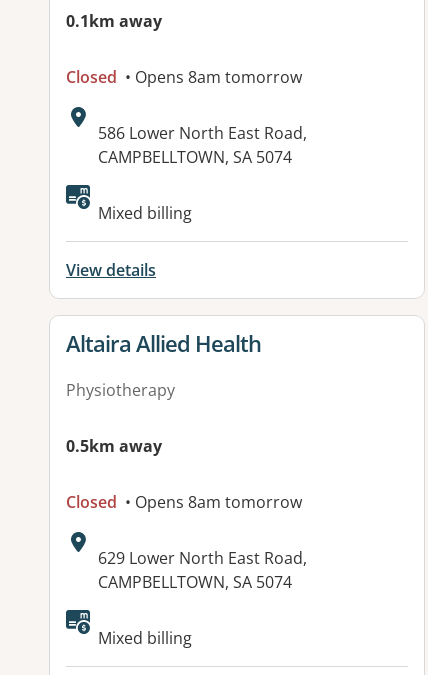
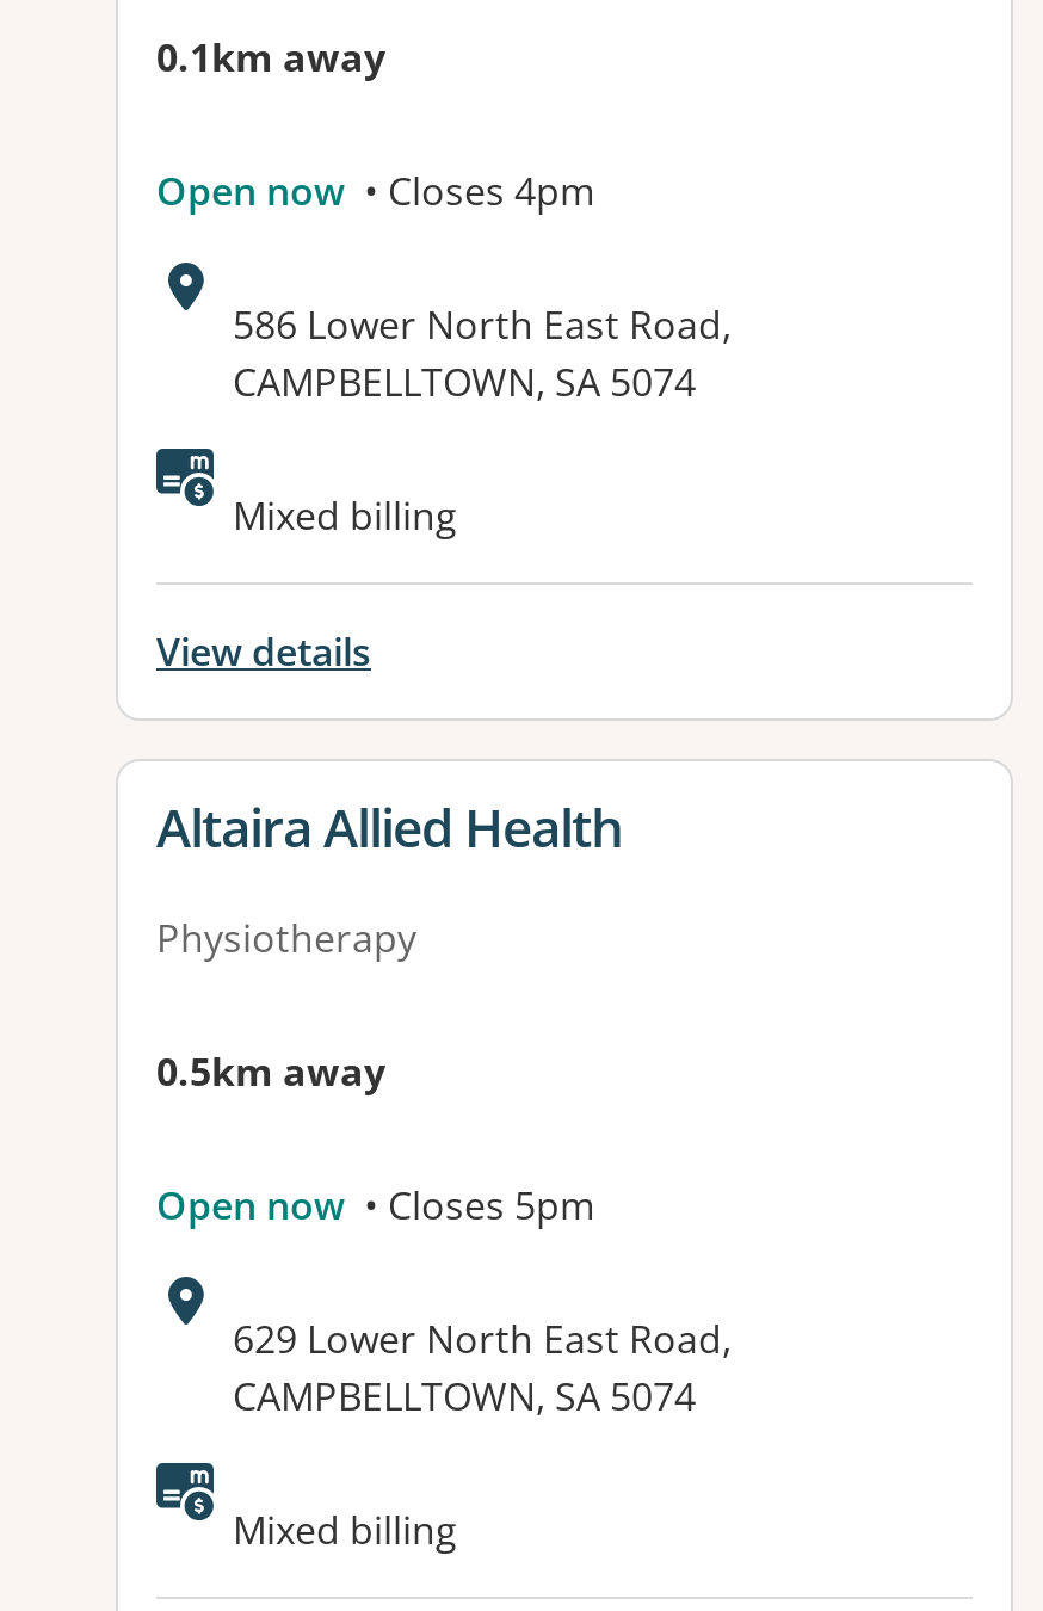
- Closed • Opens 8am tomorrow
+ Open now • Closes 4pm

- Closed • Opens 8am tomorrow
+ Open now • Closes 5pm
